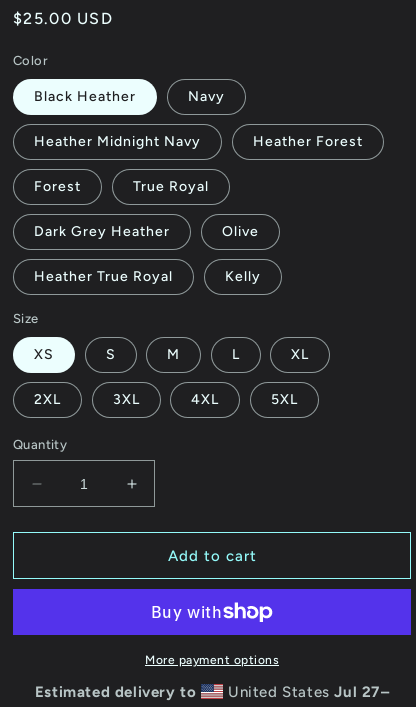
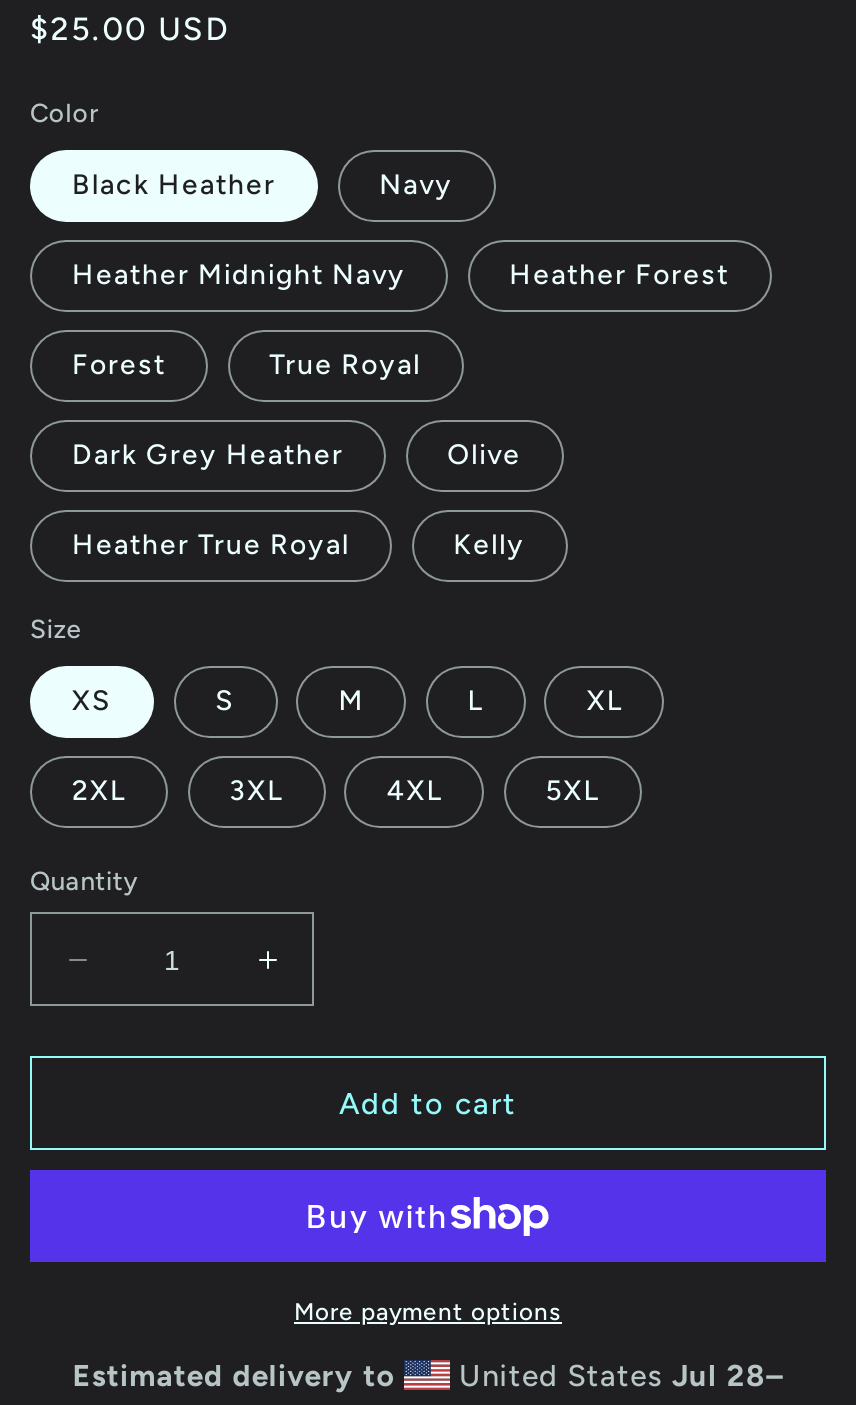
- United States Jul 27–
+ United States Jul 28–
